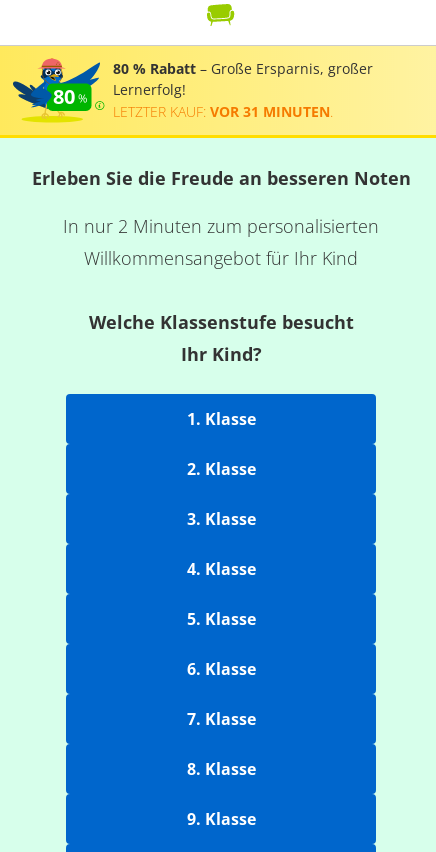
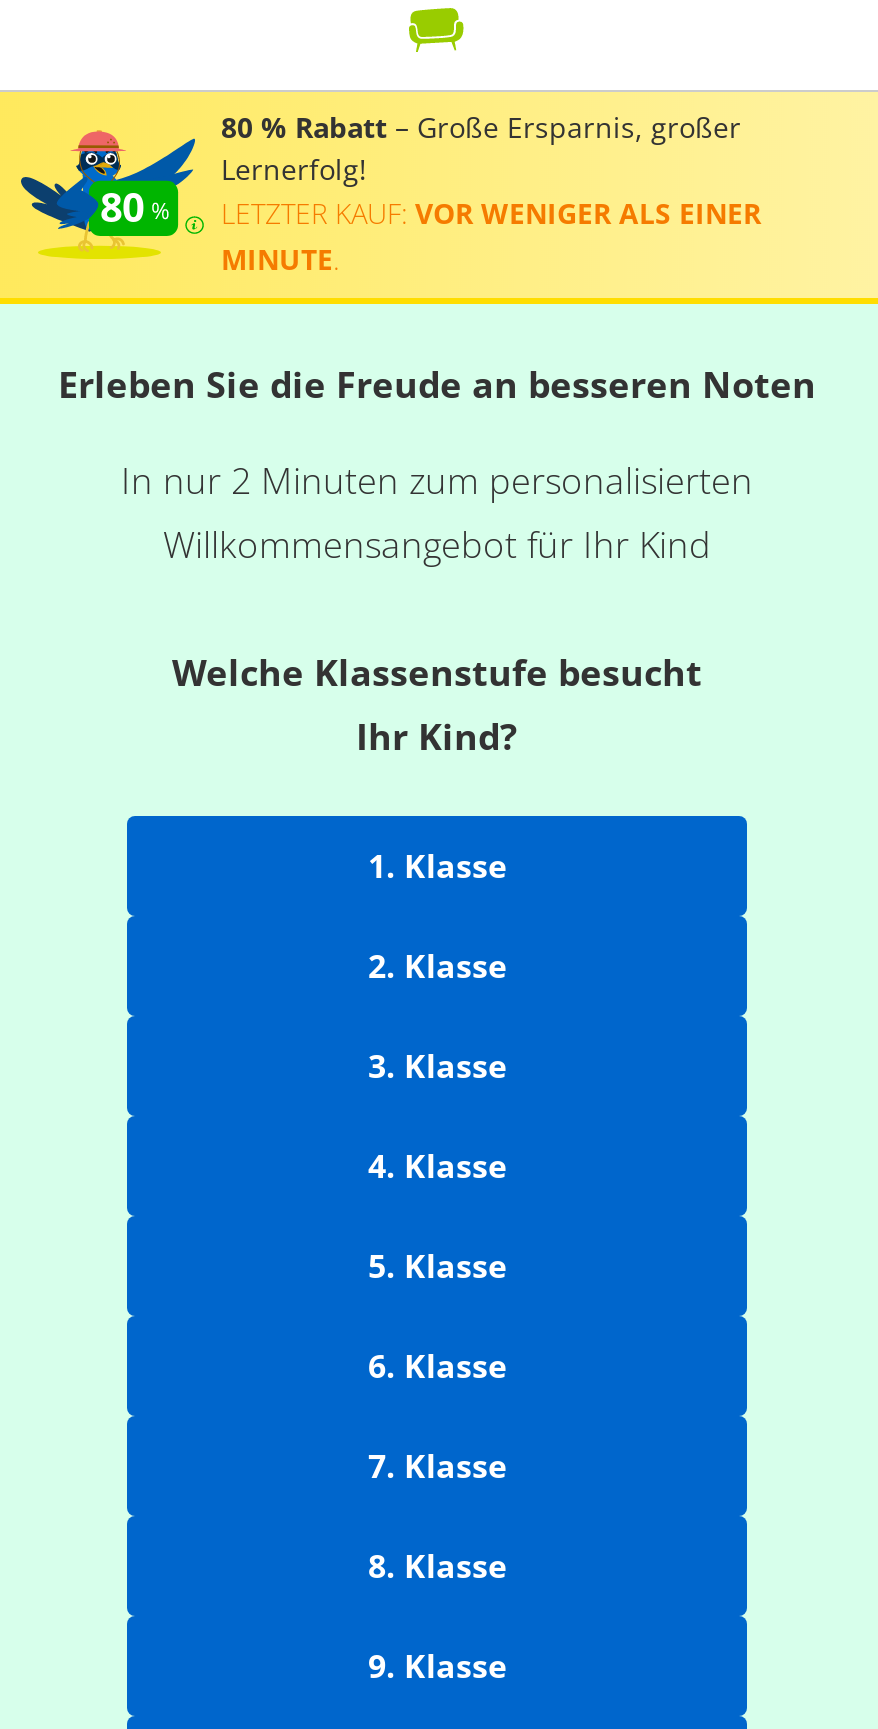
- LETZTER KAUF: VOR 31 MINUTEN.
+ LETZTER KAUF: VOR WENIGER ALS EINER
+ MINUTE.
